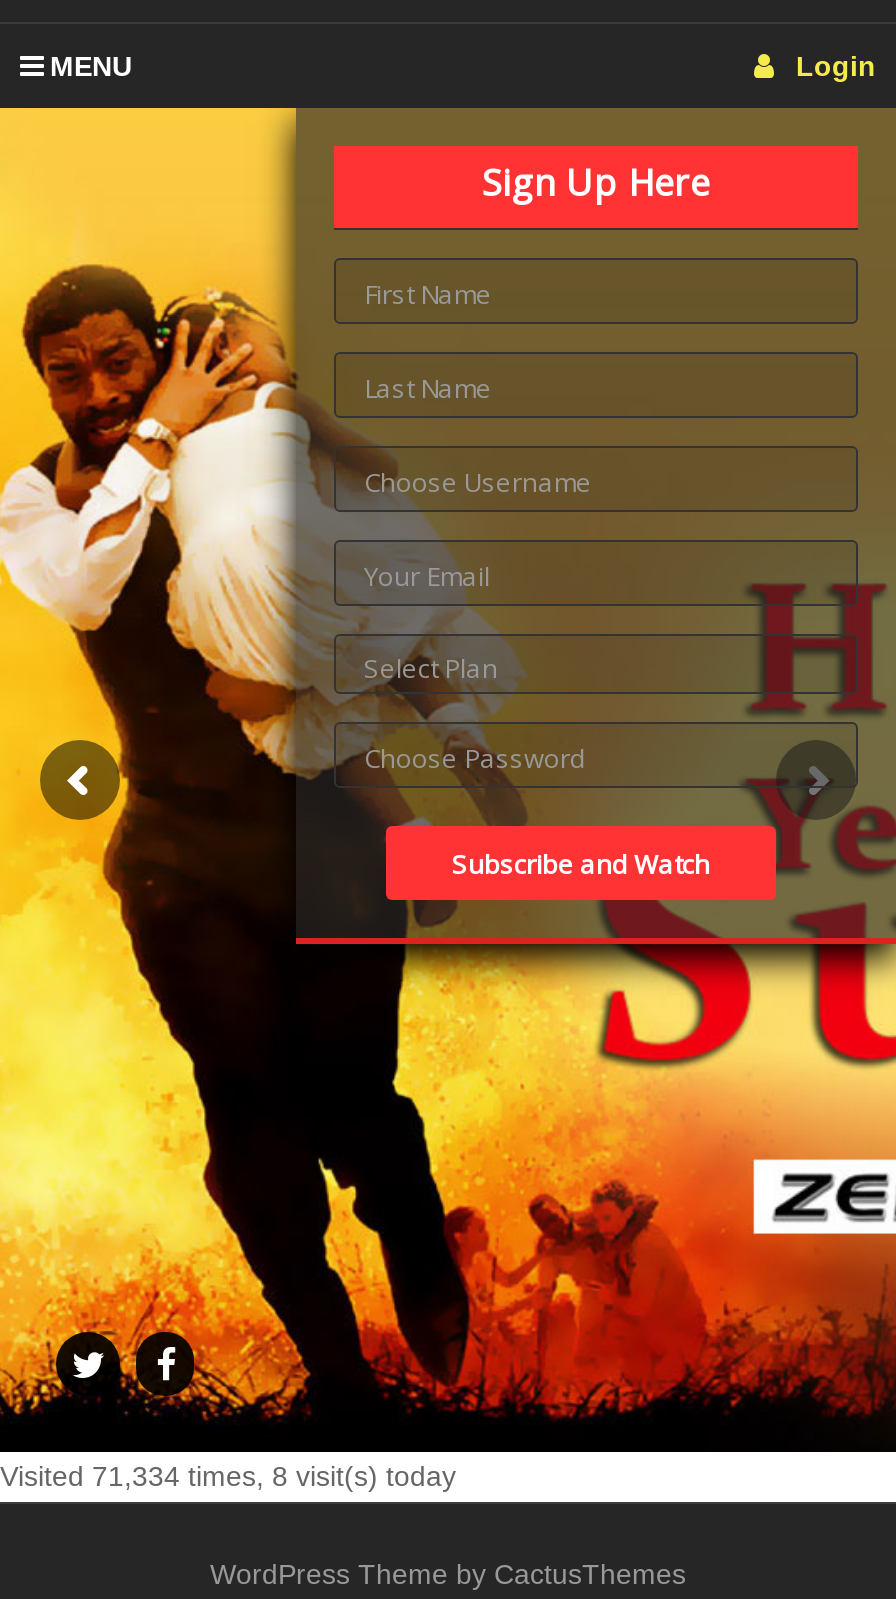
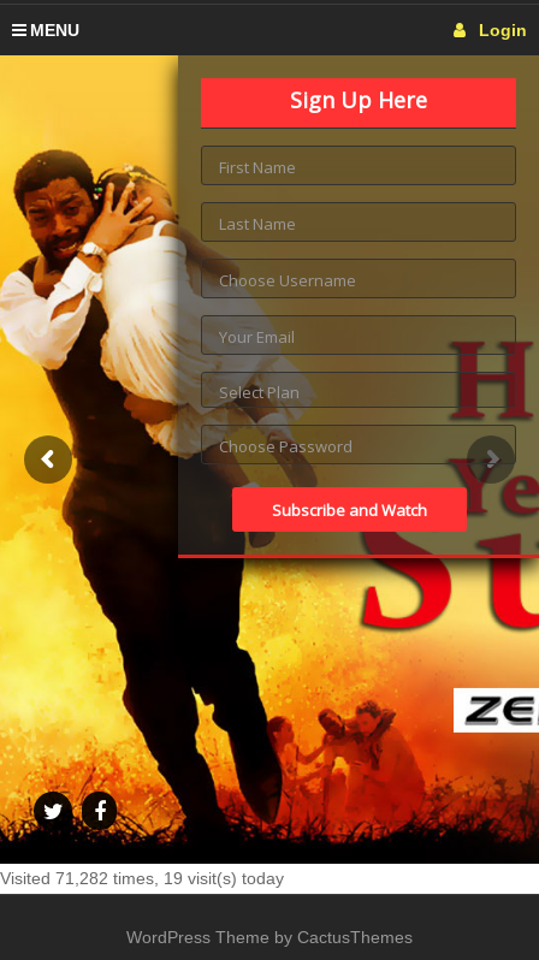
- Visited 71,334 times, 8 visit(s) today
+ Visited 71,282 times, 19 visit(s) today
